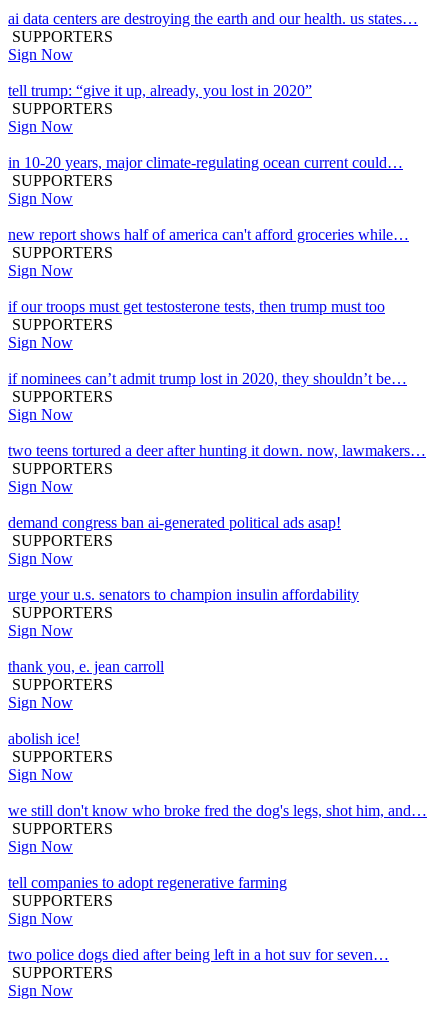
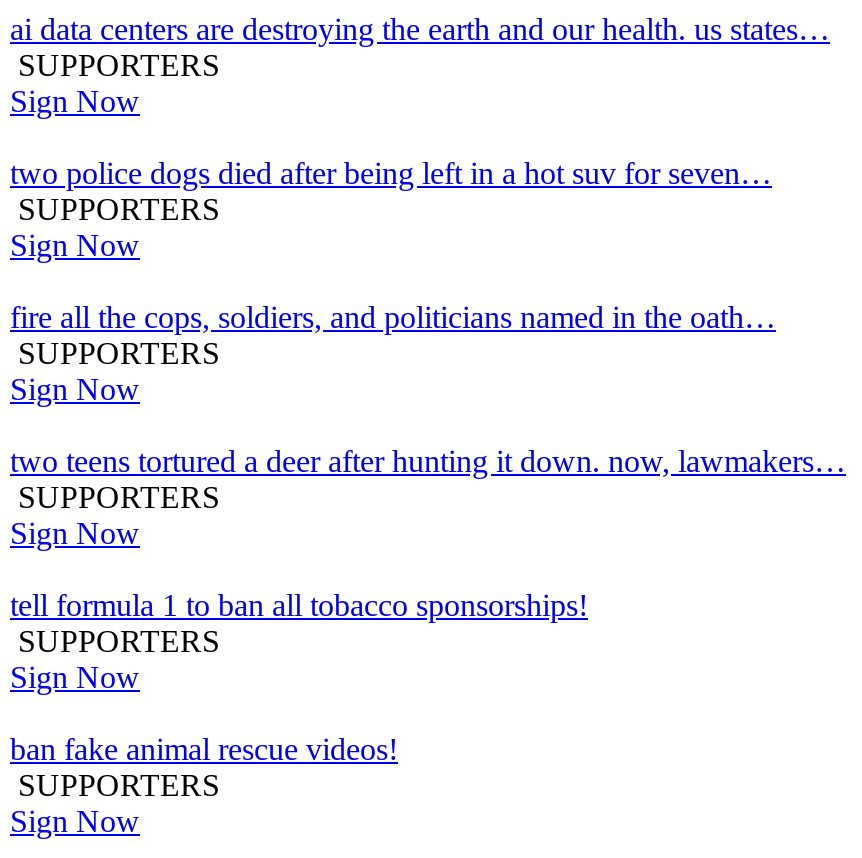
- tell trump: “give it up, already, you lost in 2020”

- in 10-20 years, major climate-regulating ocean current could…
- SUPPORTERS
- Sign Now
- new report shows half of america can't afford groceries while…
- SUPPORTERS
- Sign Now
- if our troops must get testosterone tests, then trump must too
- SUPPORTERS
- Sign Now
- if nominees can’t admit trump lost in 2020, they shouldn’t be…
+ fire all the cops, soldiers, and politicians named in the oath…

- demand congress ban ai-generated political ads asap!
+ tell formula 1 to ban all tobacco sponsorships!

- urge your u.s. senators to champion insulin affordability
- SUPPORTERS
- Sign Now
- thank you, e. jean carroll
- SUPPORTERS
- Sign Now
- abolish ice!
- SUPPORTERS
- Sign Now
- we still don't know who broke fred the dog's legs, shot him, and…
- SUPPORTERS
- Sign Now
- tell companies to adopt regenerative farming
- SUPPORTERS
- Sign Now
+ ban fake animal rescue videos!

moved up: two police dogs died after being left in a hot suv for seven…
